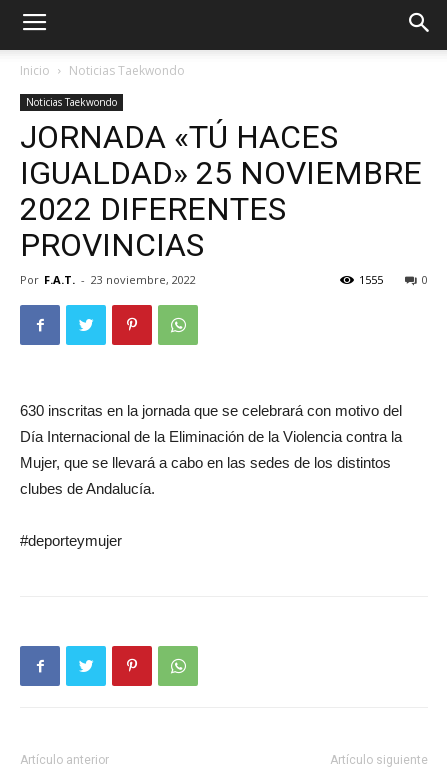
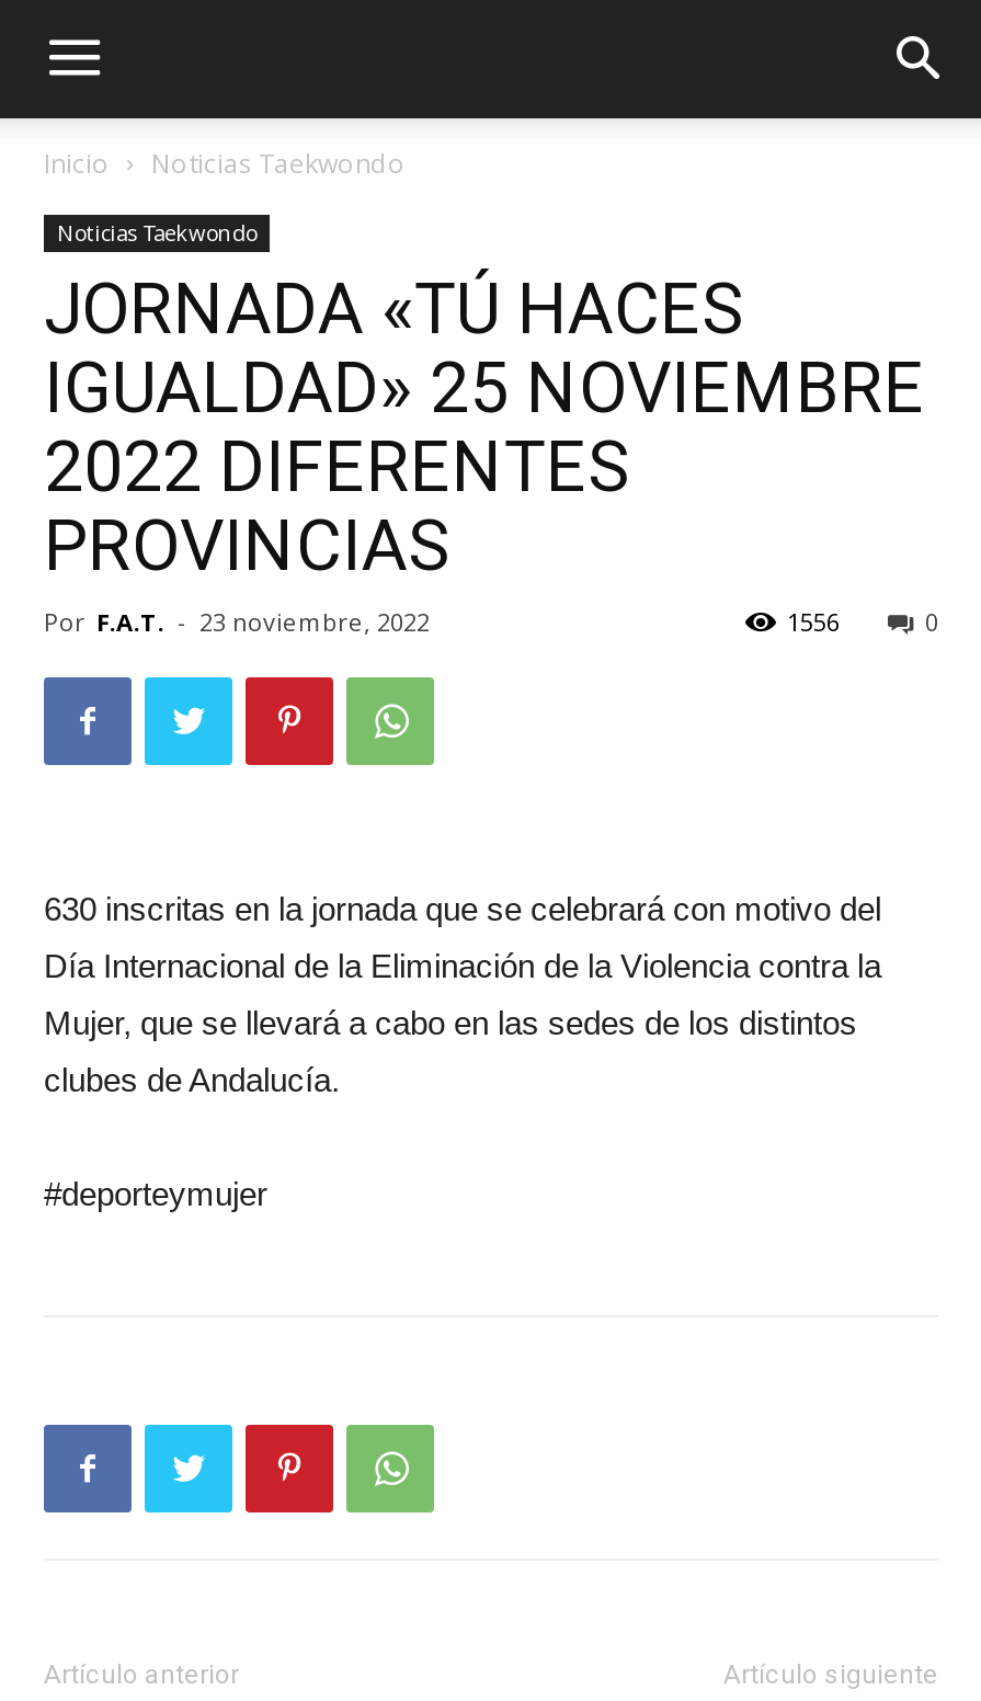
- 1555
+ 1556
